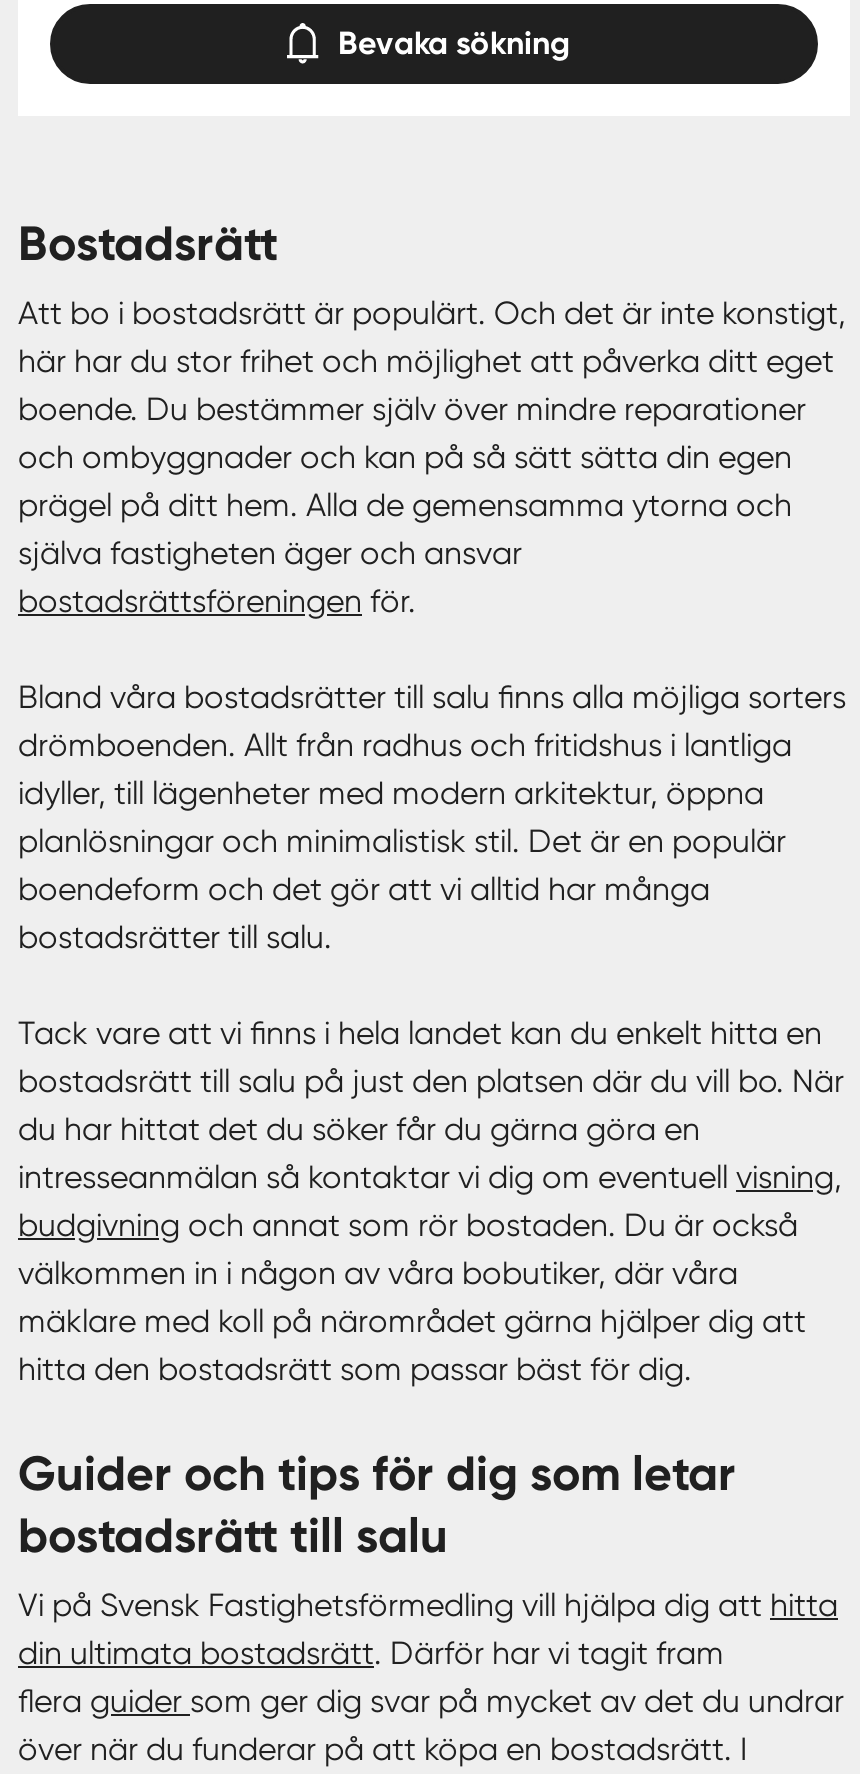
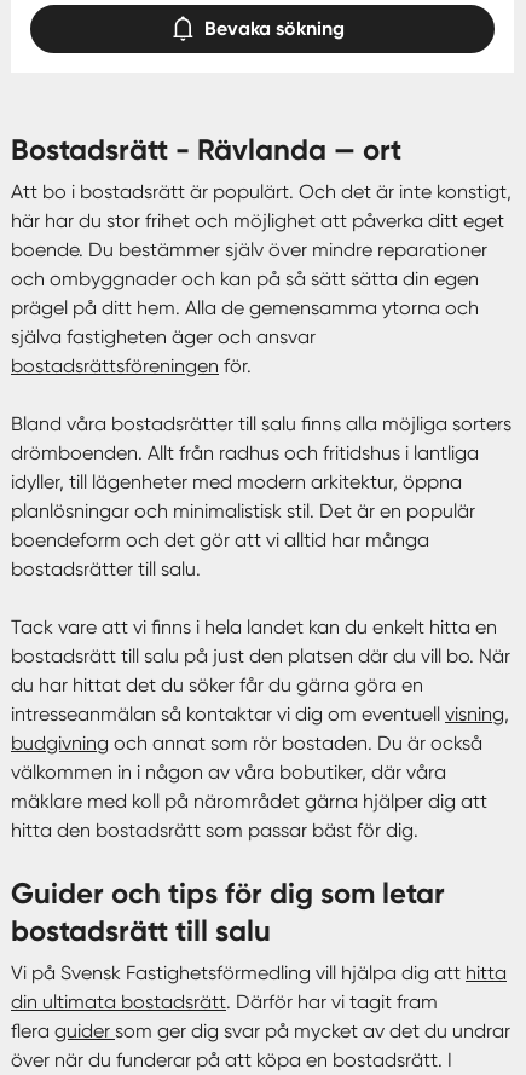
- bostadsrätt
+ bostadsrätt - Rävlanda — ort
